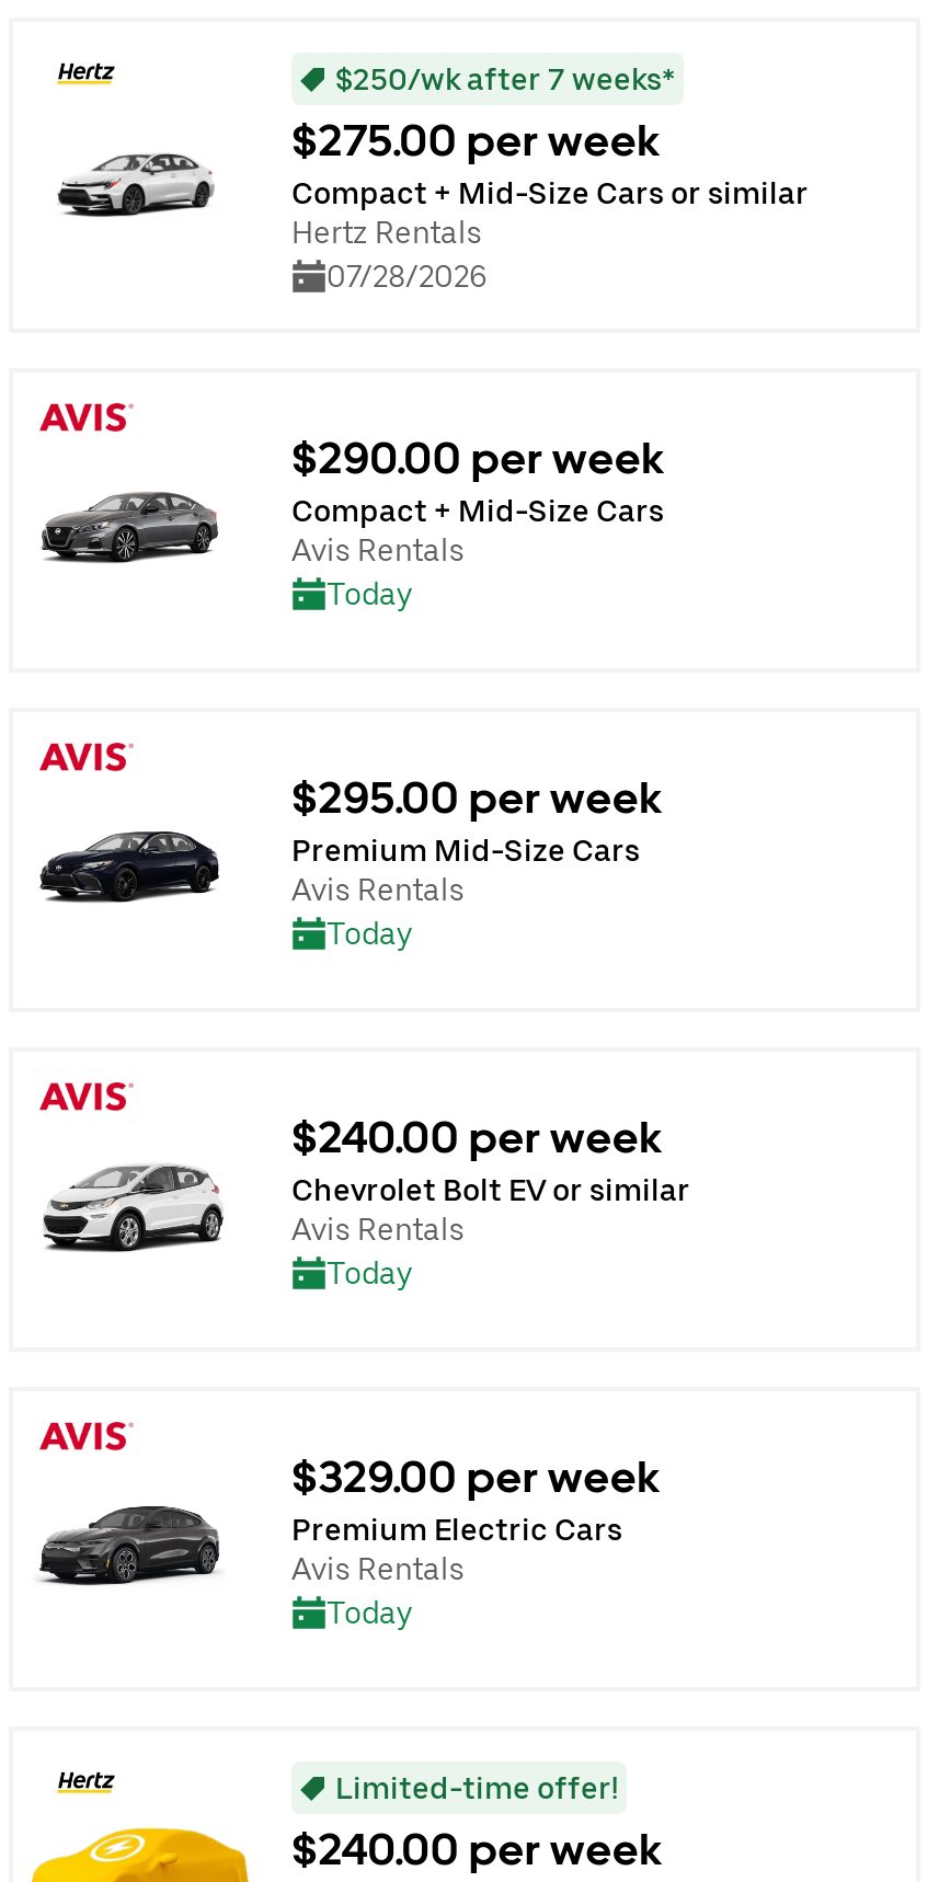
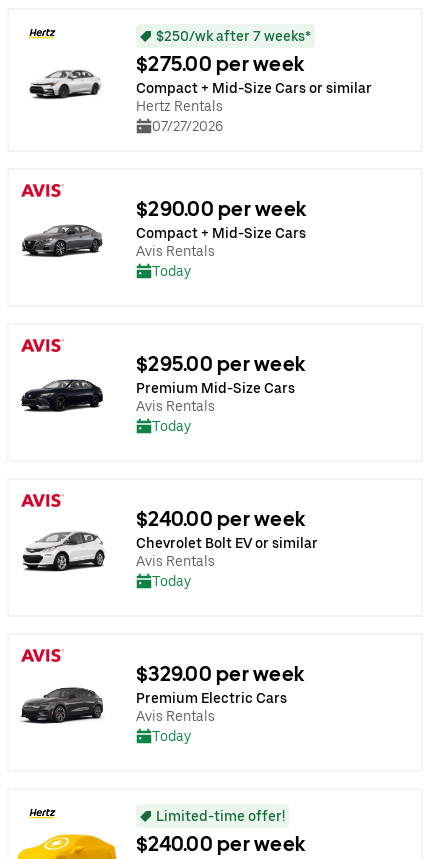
- 07/28/2026
+ 07/27/2026
